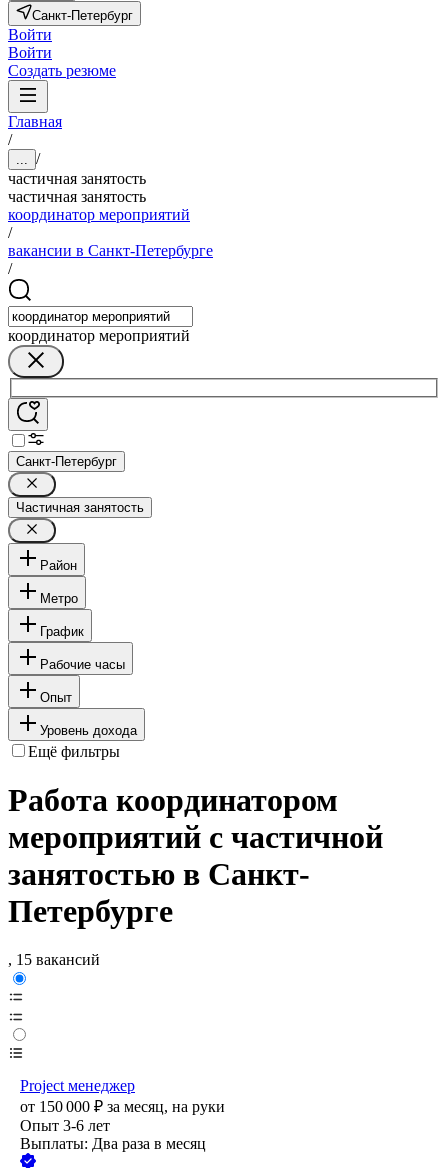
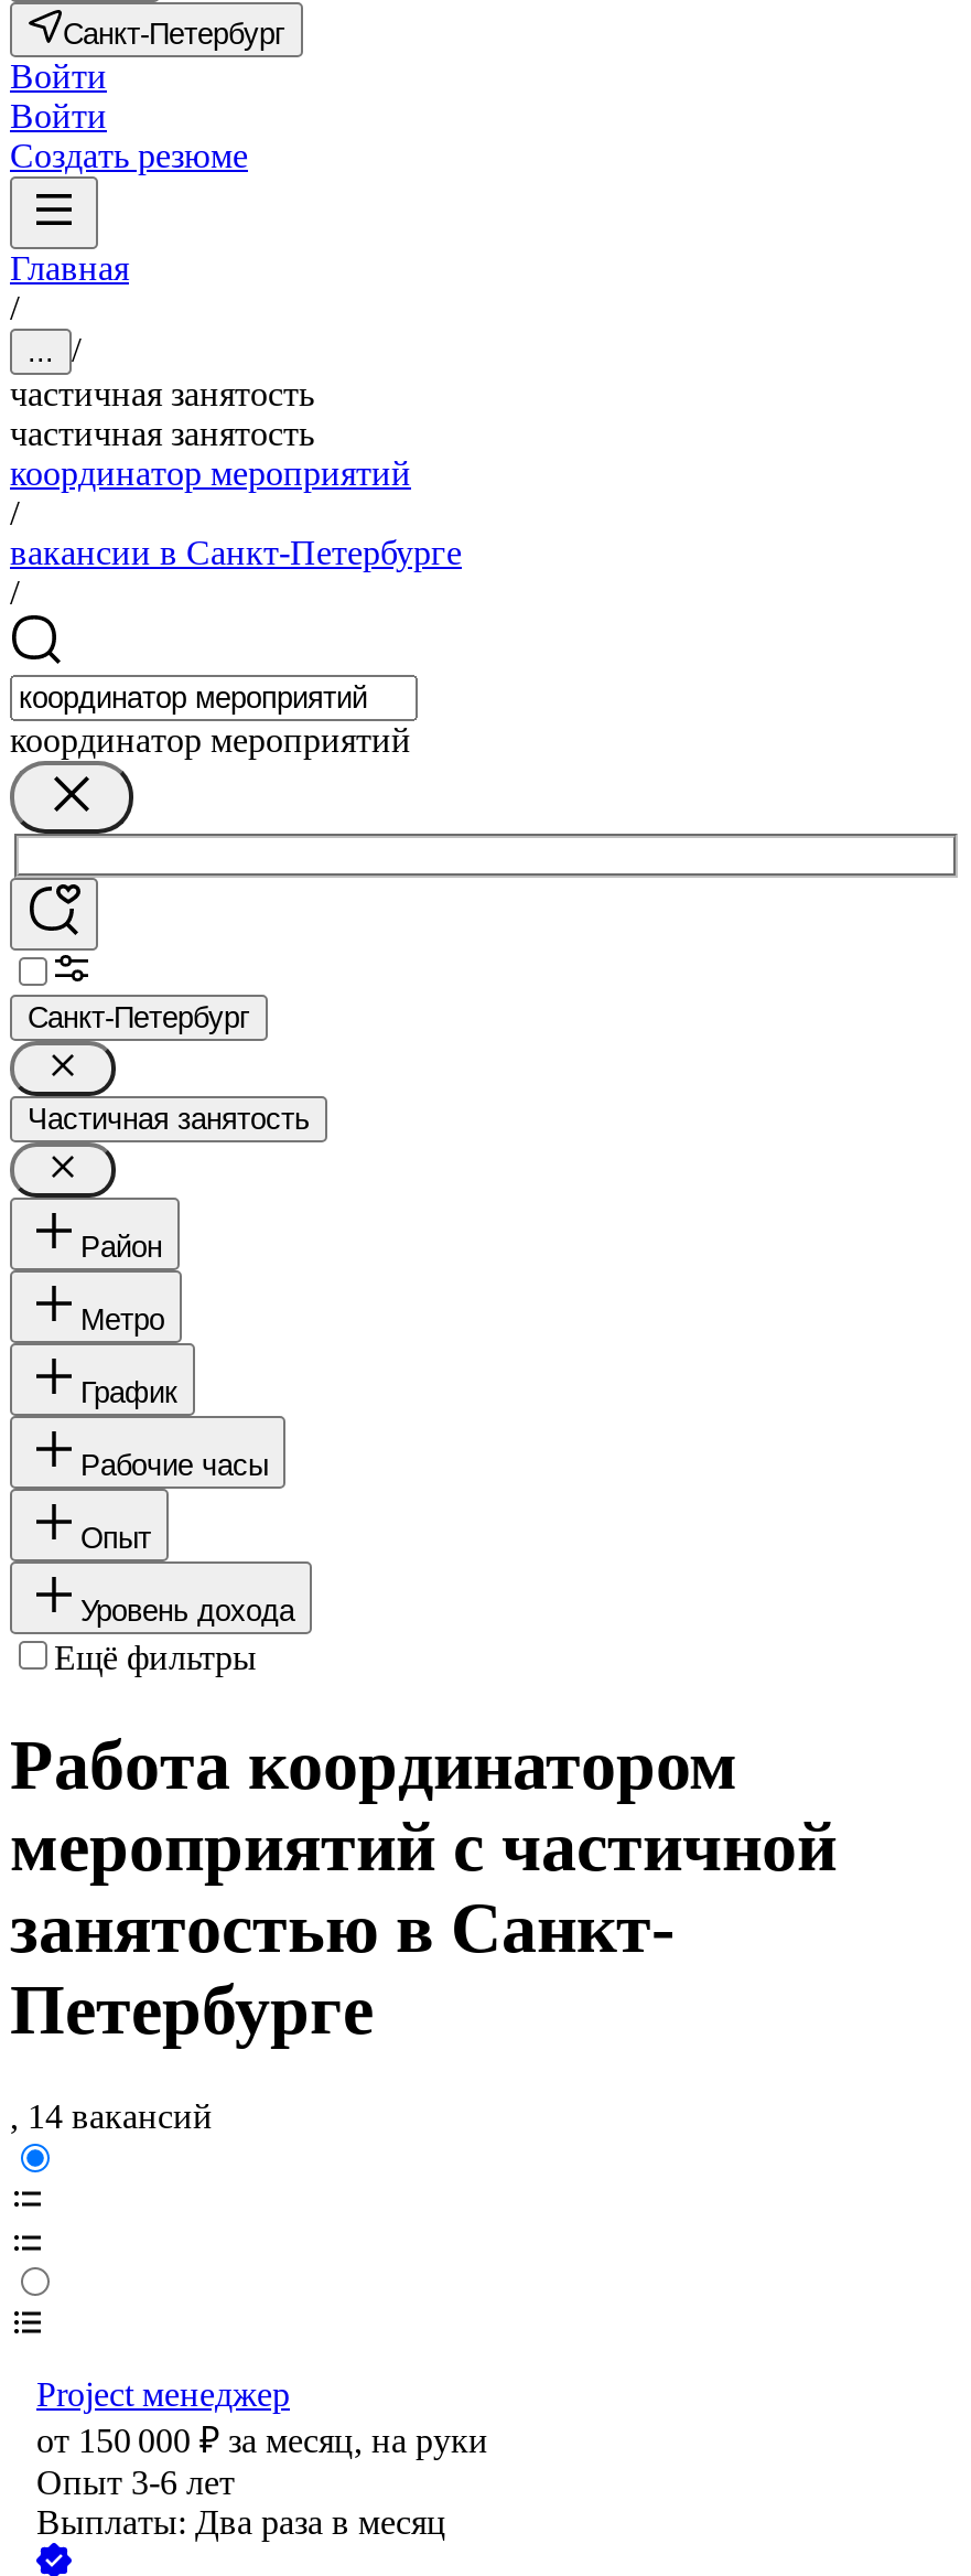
- , 15 вакансий
+ , 14 вакансий
